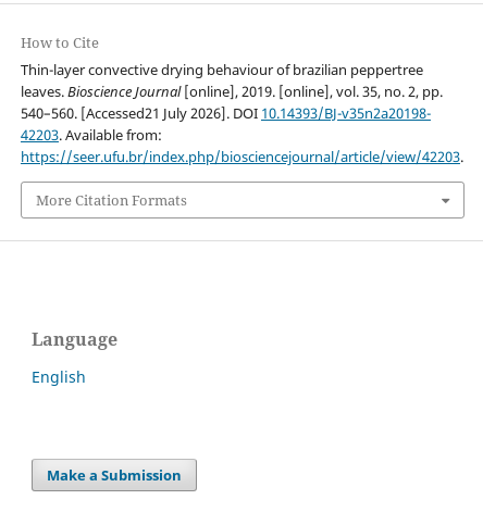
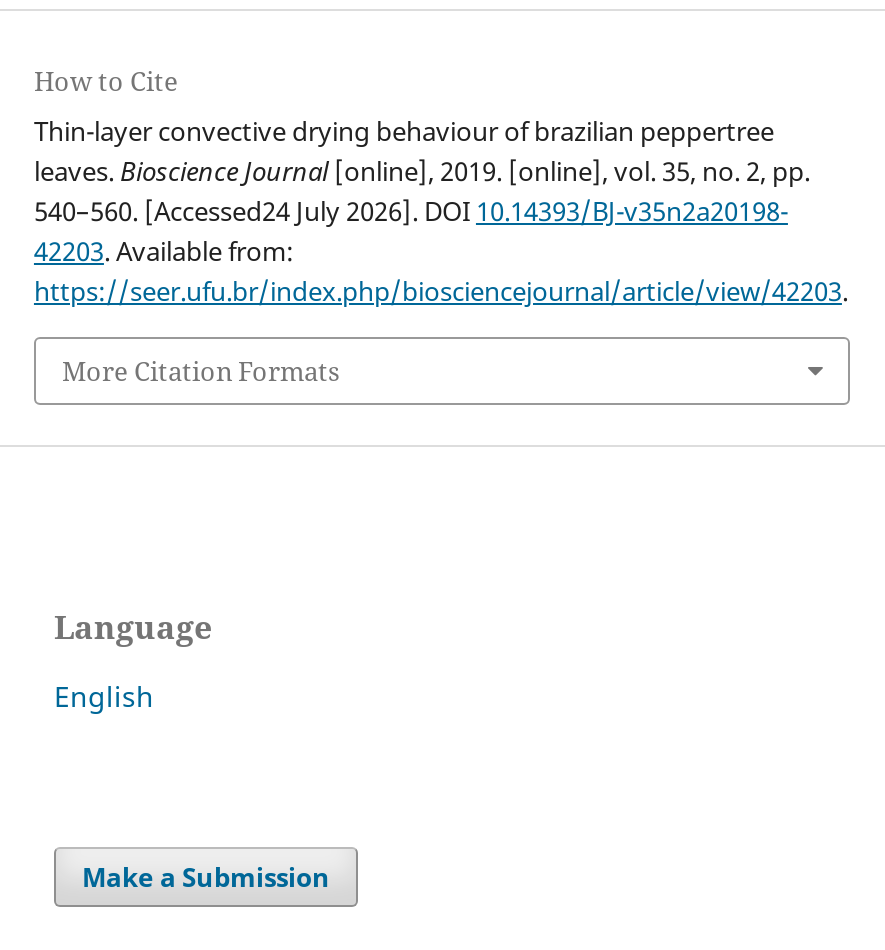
- 540–560. [Accessed21 July 2026]. DOI 10.14393/BJ-v35n2a20198-
+ 540–560. [Accessed24 July 2026]. DOI 10.14393/BJ-v35n2a20198-
